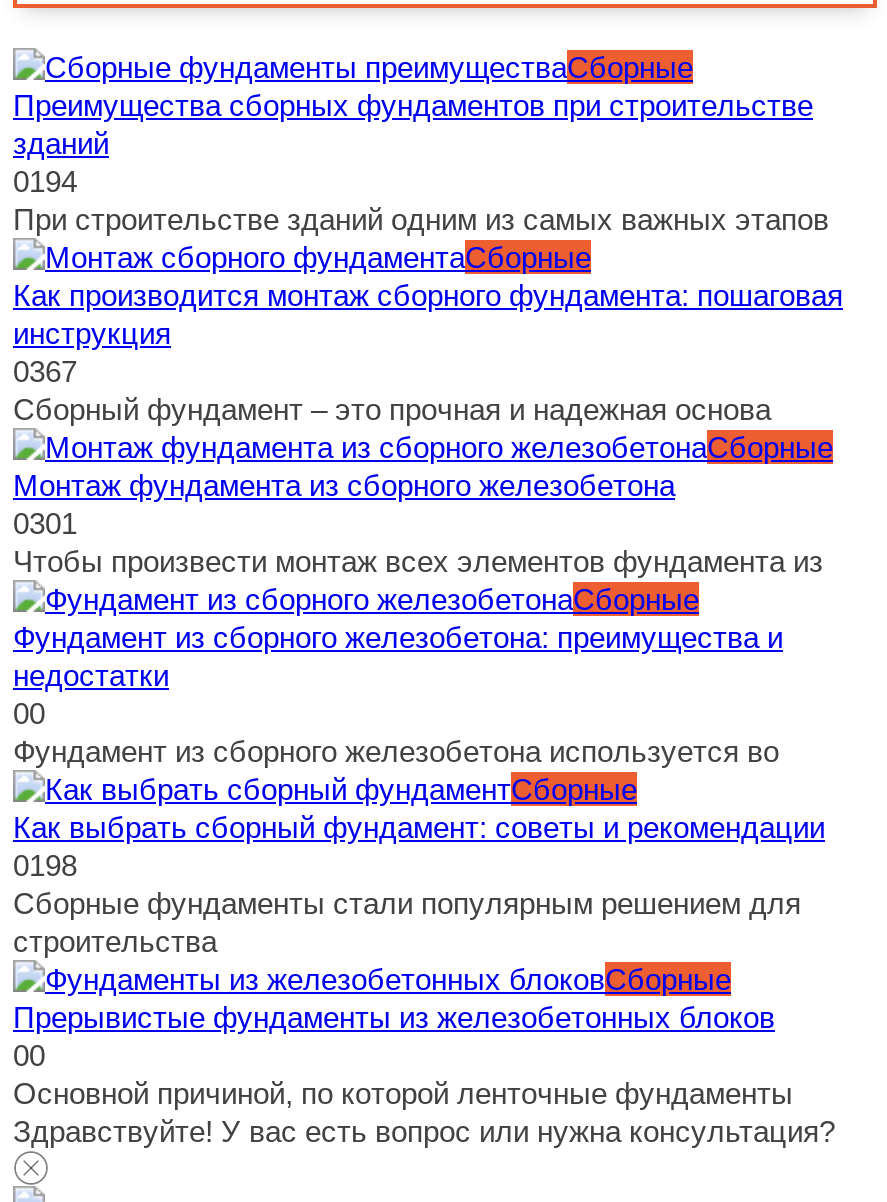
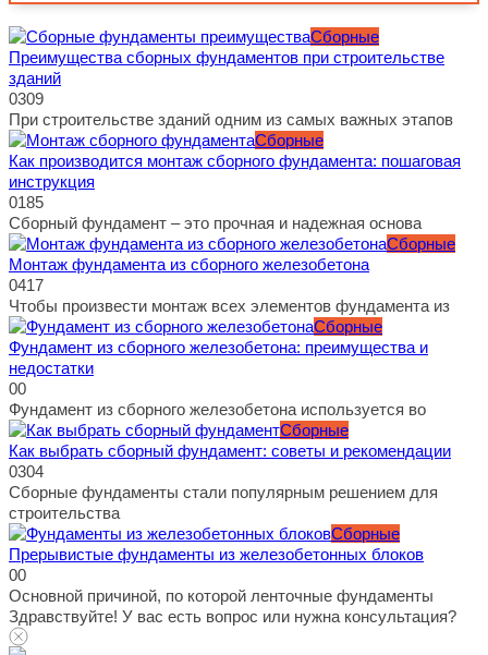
- 0194
+ 0309

- 0367
+ 0185

- 0301
+ 0417

- 0198
+ 0304
